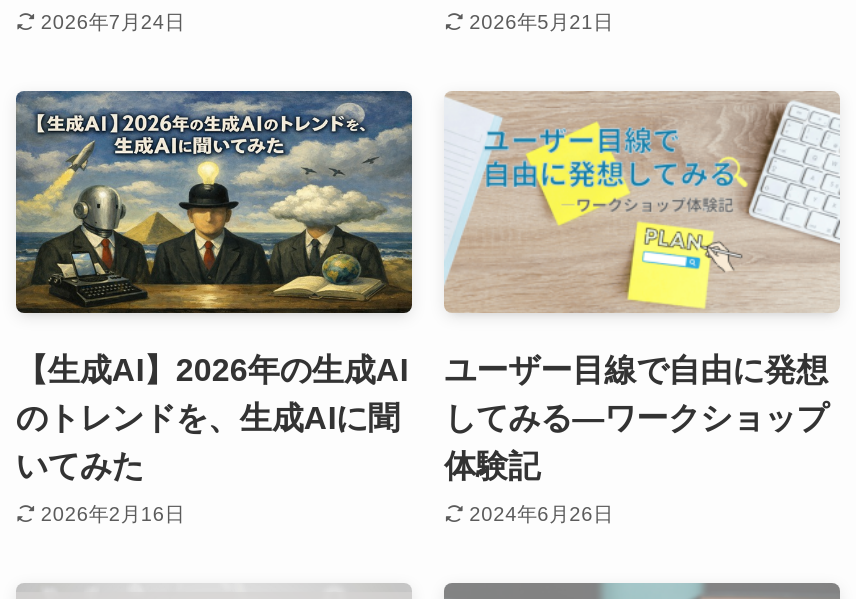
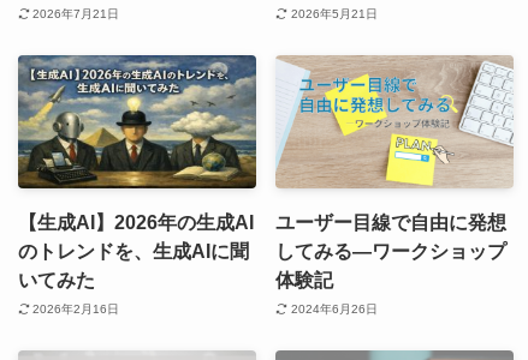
- 2026年7月24日
+ 2026年7月21日
